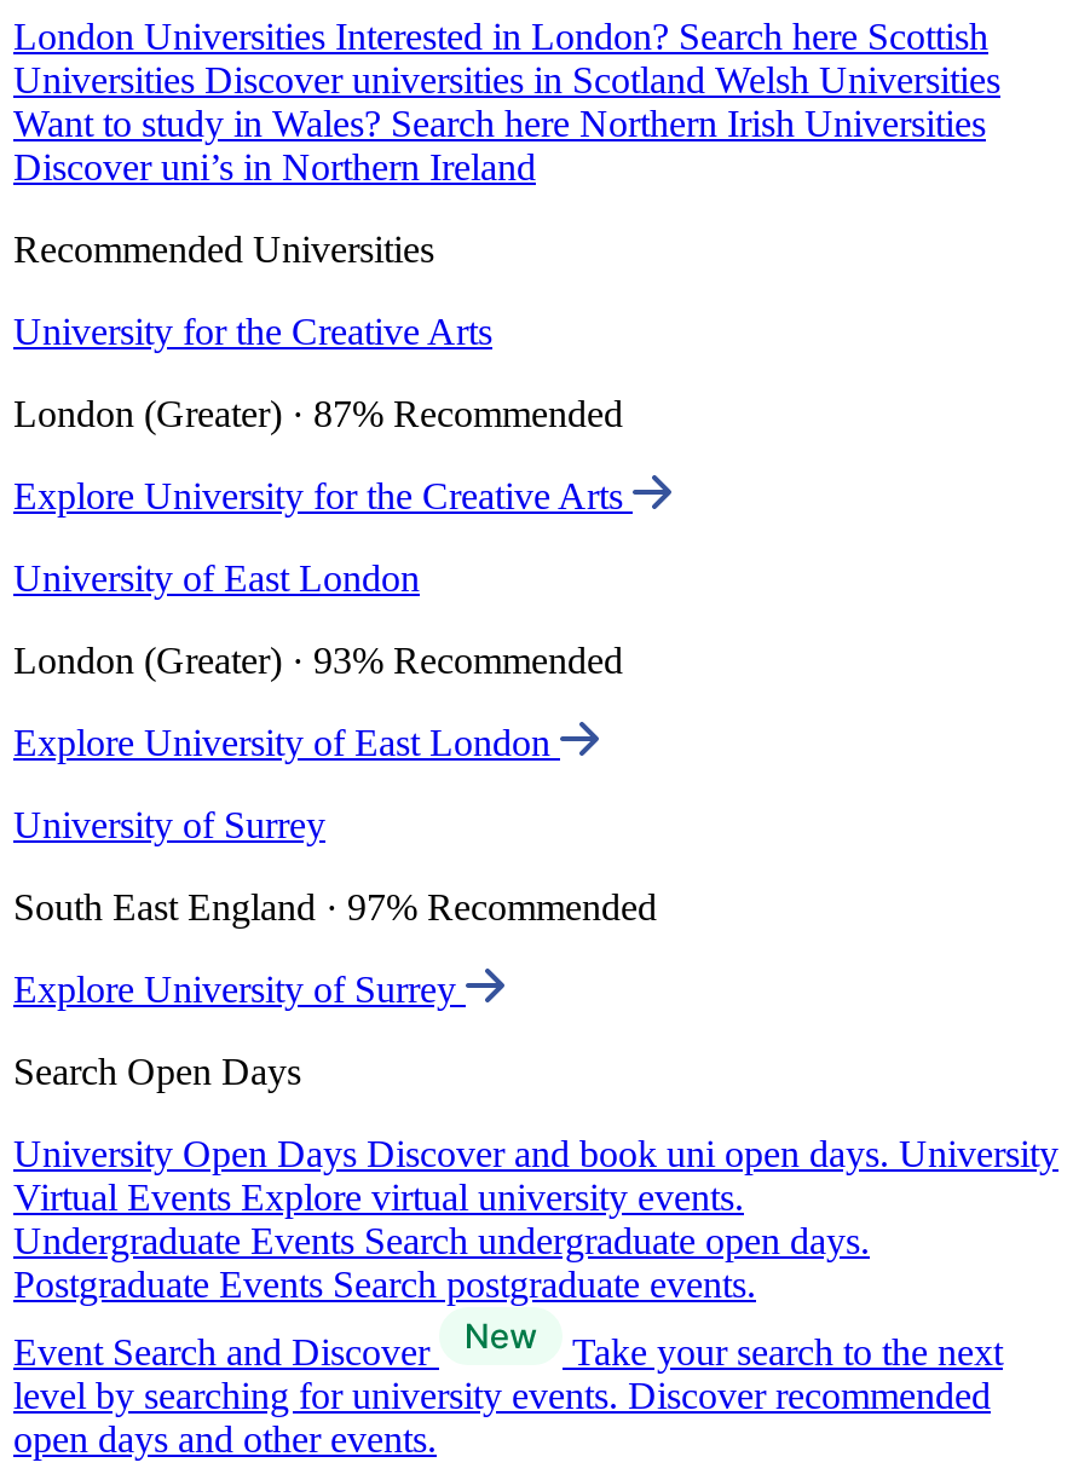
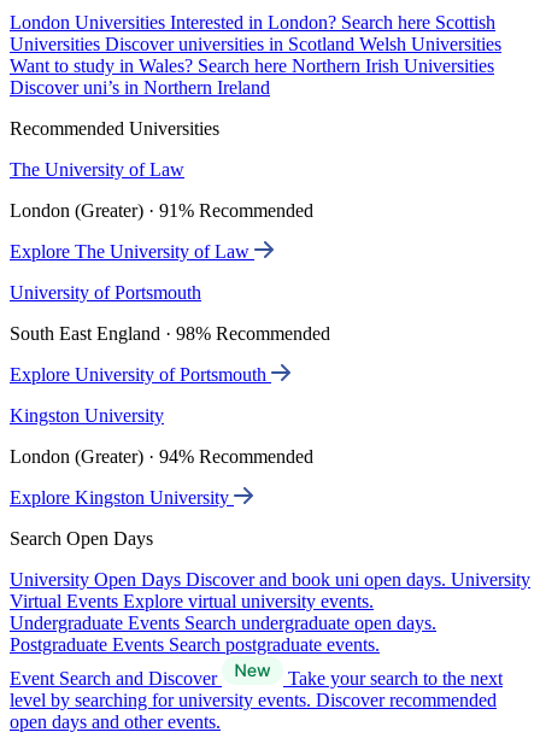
- University for the Creative Arts
+ The University of Law

- London (Greater) · 87% Recommended
+ London (Greater) · 91% Recommended

- Explore University for the Creative Arts
+ Explore The University of Law

- University of East London
+ University of Portsmouth

- London (Greater) · 93% Recommended
+ South East England · 98% Recommended

- Explore University of East London
+ Explore University of Portsmouth

- University of Surrey
+ Kingston University

- South East England · 97% Recommended
+ London (Greater) · 94% Recommended

- Explore University of Surrey
+ Explore Kingston University
